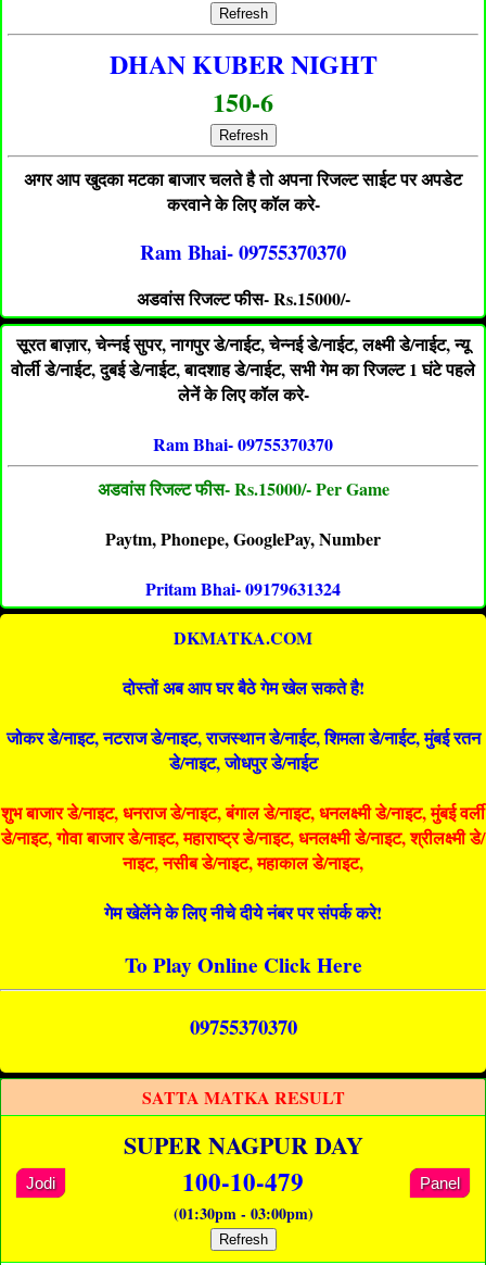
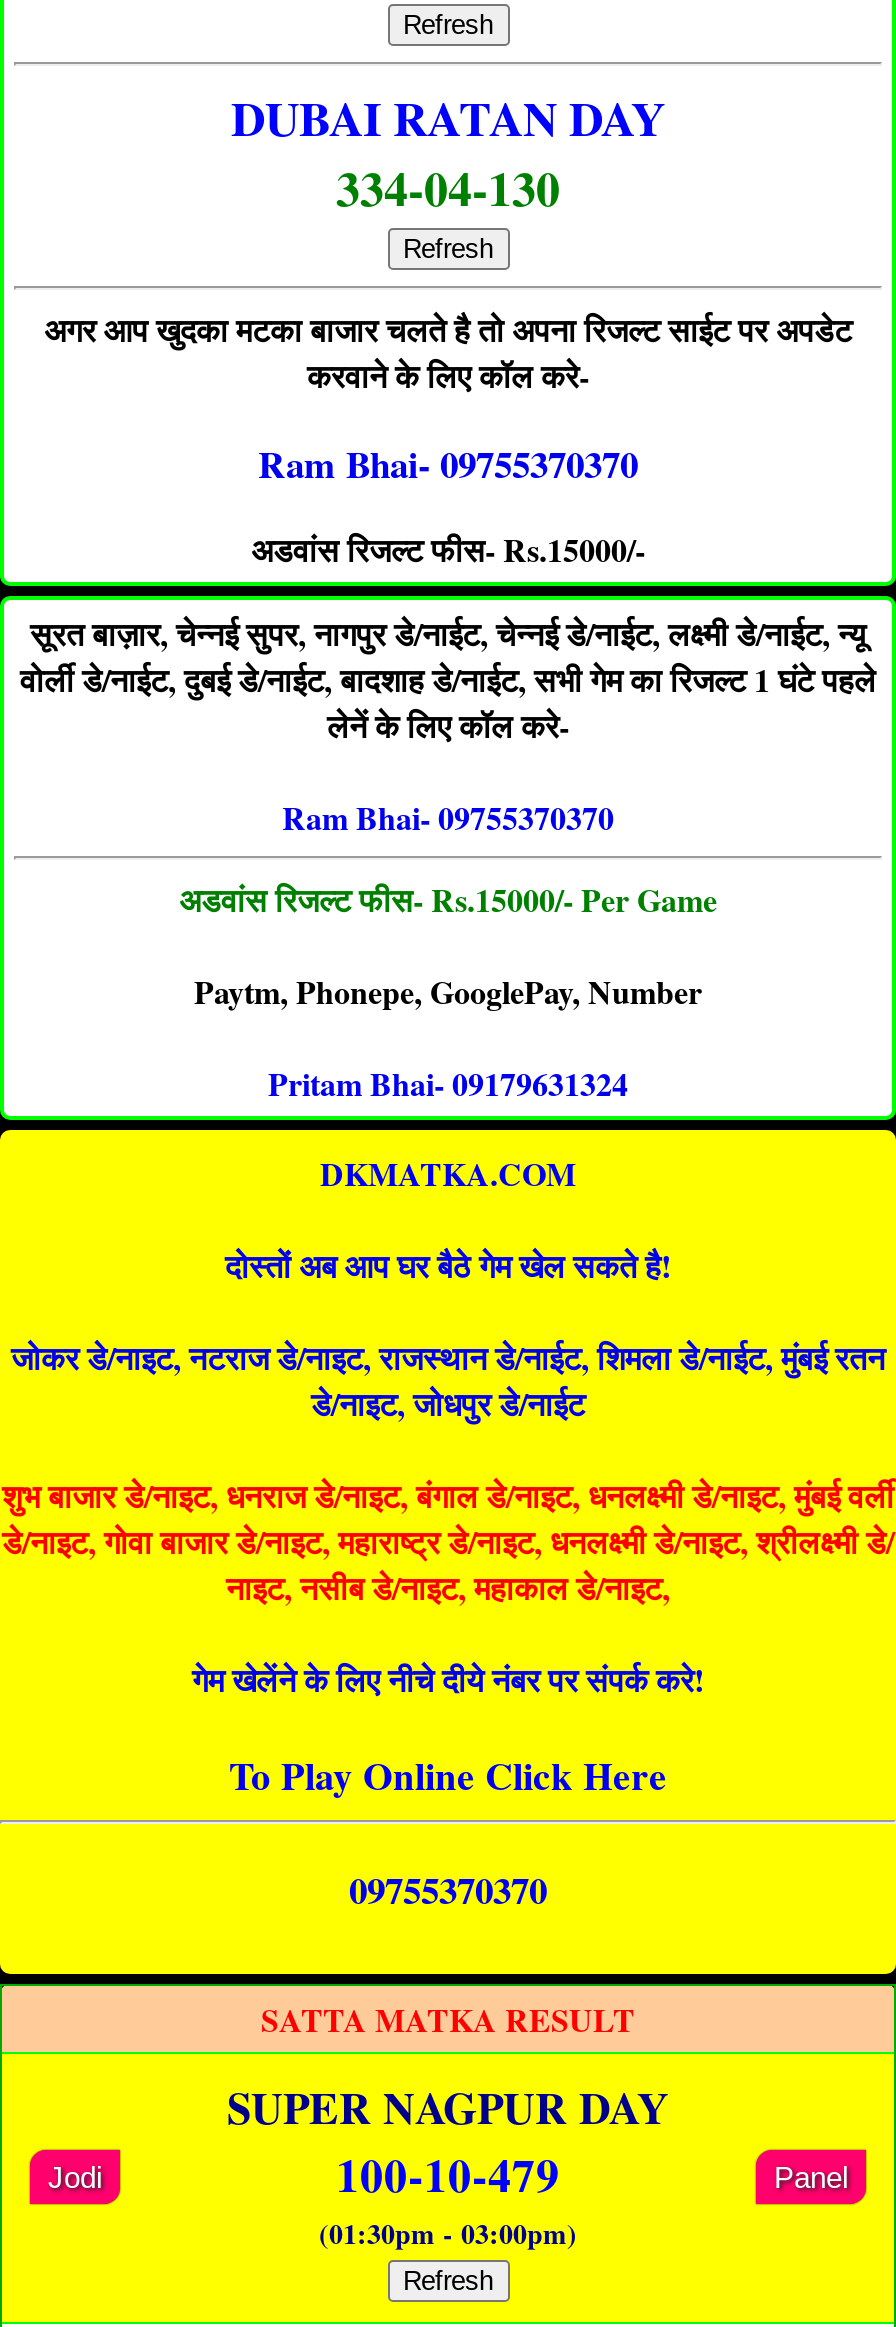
- DHAN KUBER NIGHT
- 150-6
+ DUBAI RATAN DAY
+ 334-04-130
